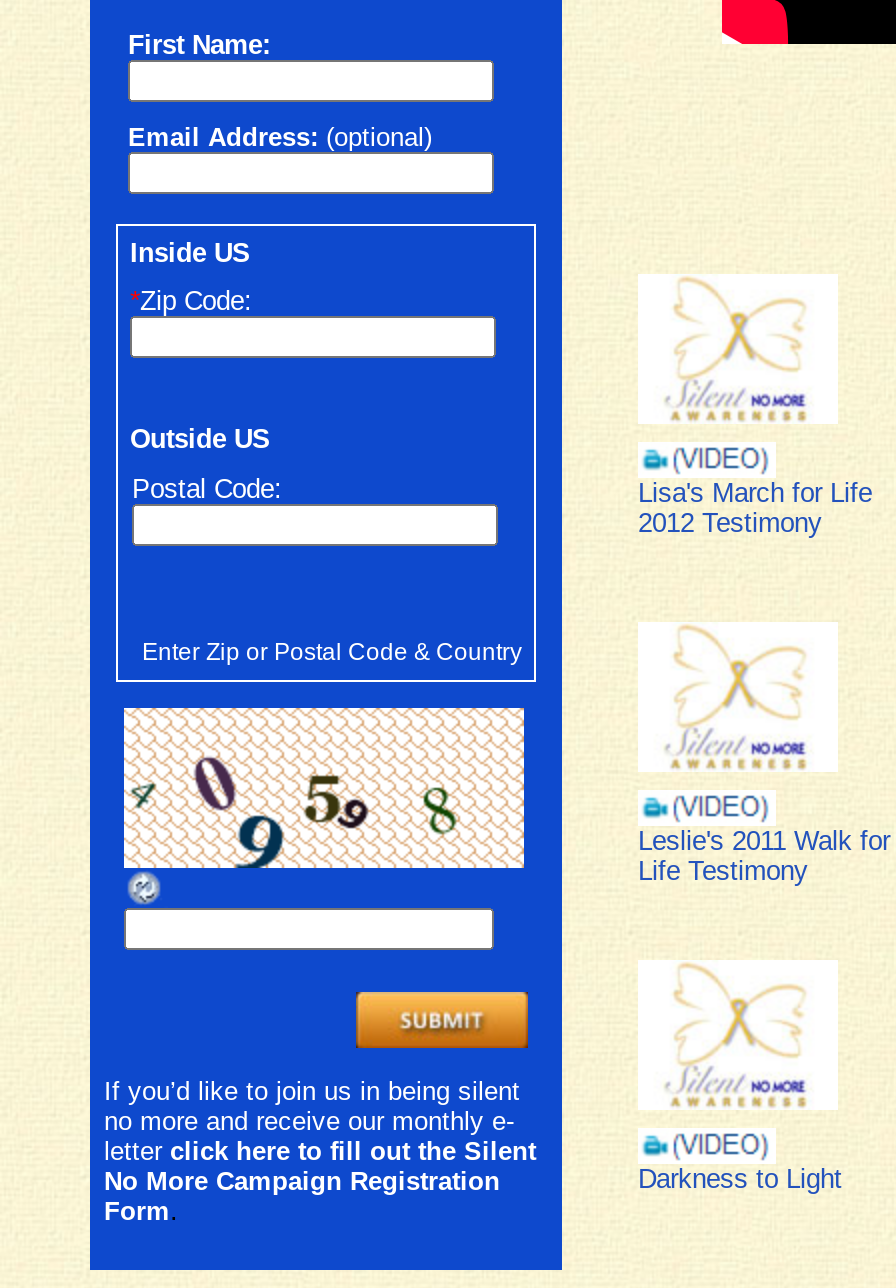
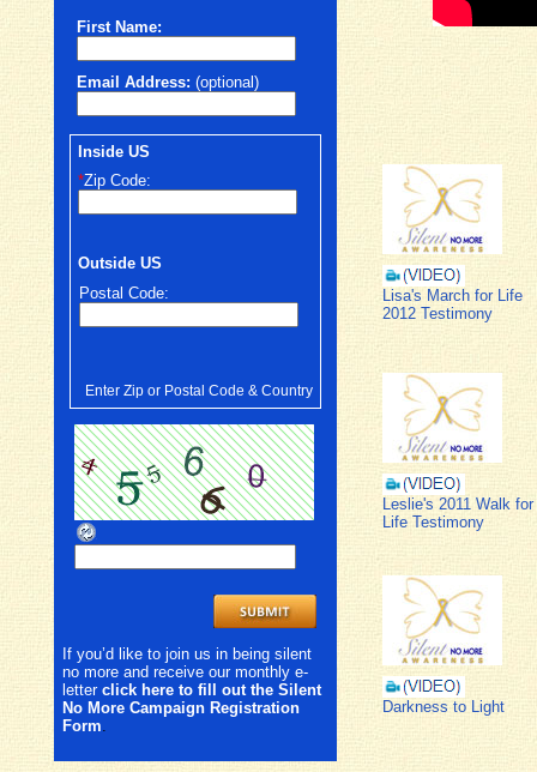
- [image]
+ [image]
